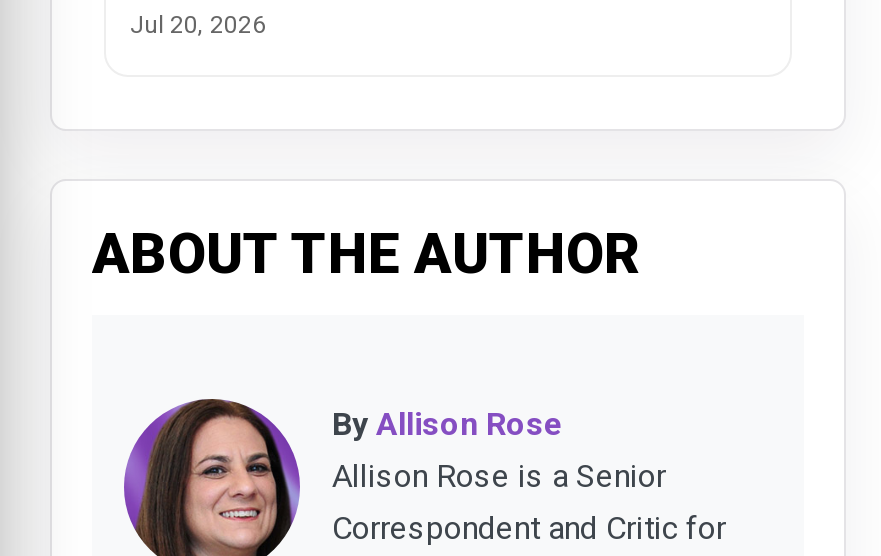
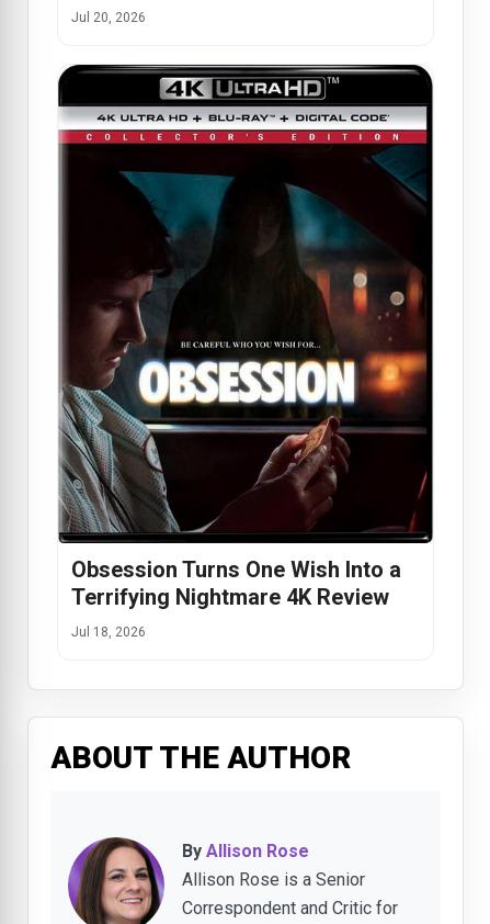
+ [image]
+ Obsession Turns One Wish Into a
+ Terrifying Nightmare 4K Review
+ Jul 18, 2026
